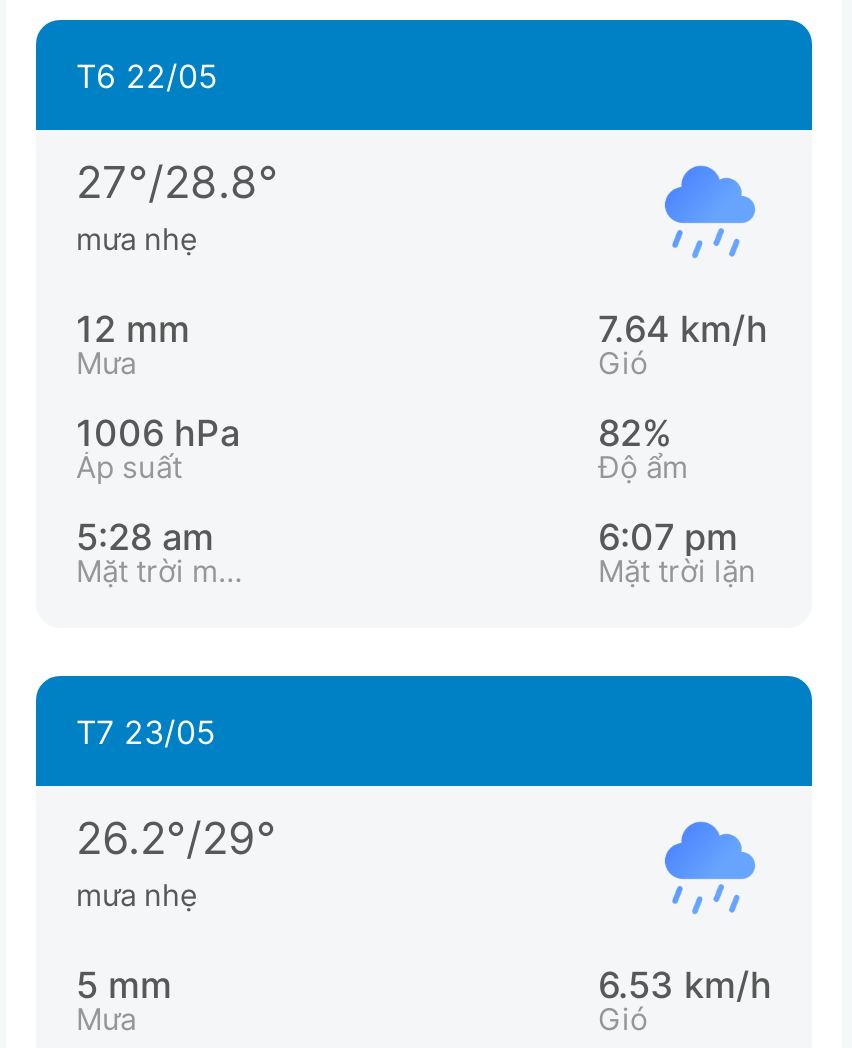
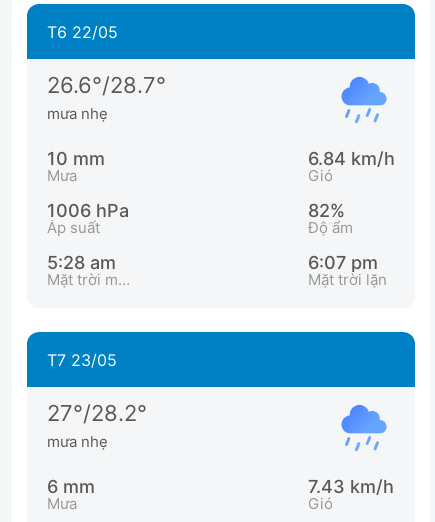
- 27°/28.8°
+ 26.6°/28.7°

- 12 mm
+ 10 mm

- 7.64 km/h
+ 6.84 km/h

- 26.2°/29°
+ 27°/28.2°

- 5 mm
+ 6 mm

- 6.53 km/h
+ 7.43 km/h
